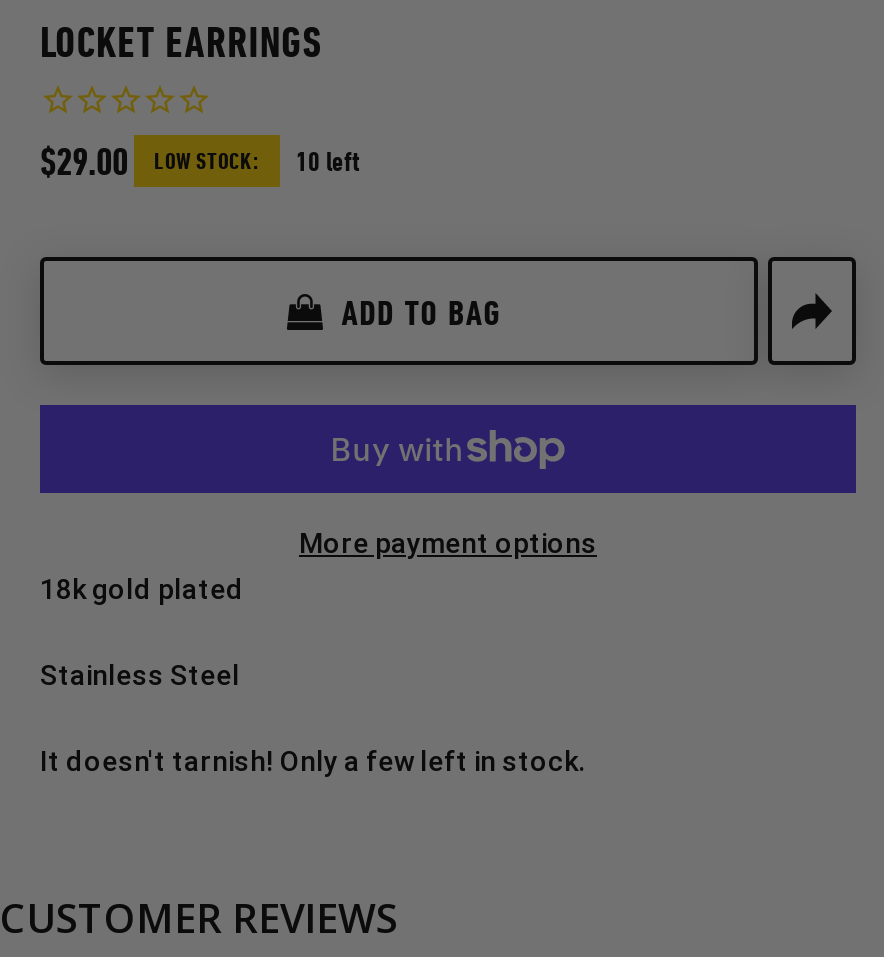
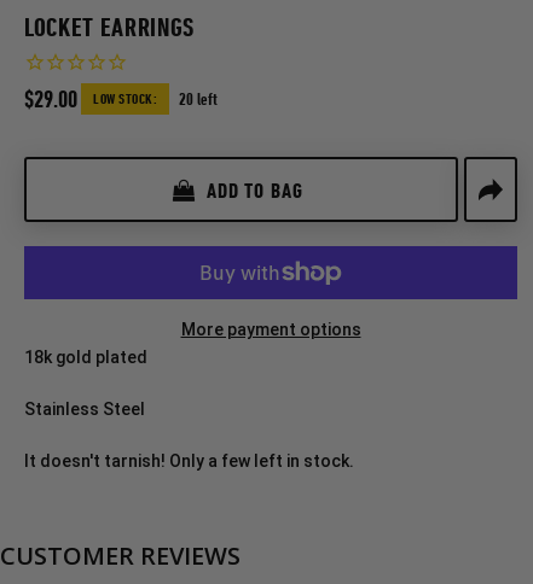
- 10 left
+ 20 left
